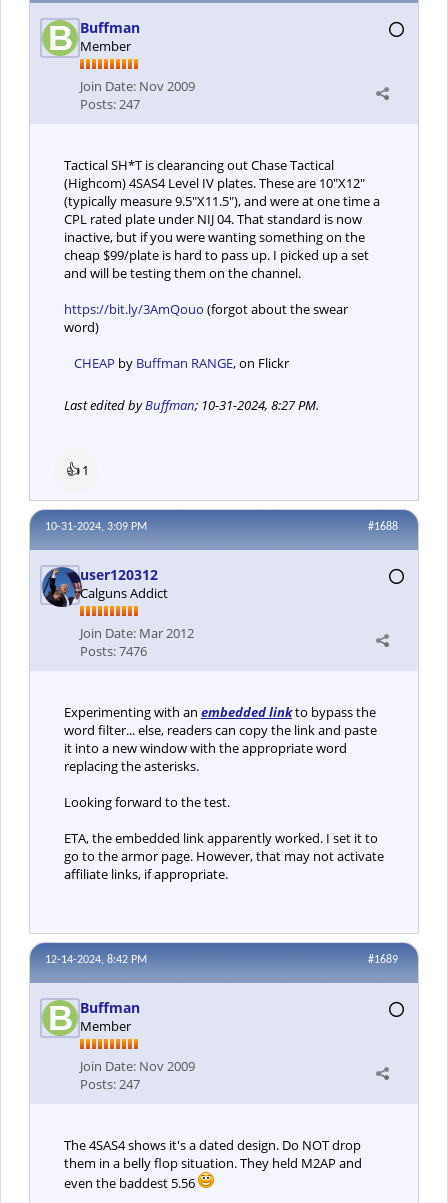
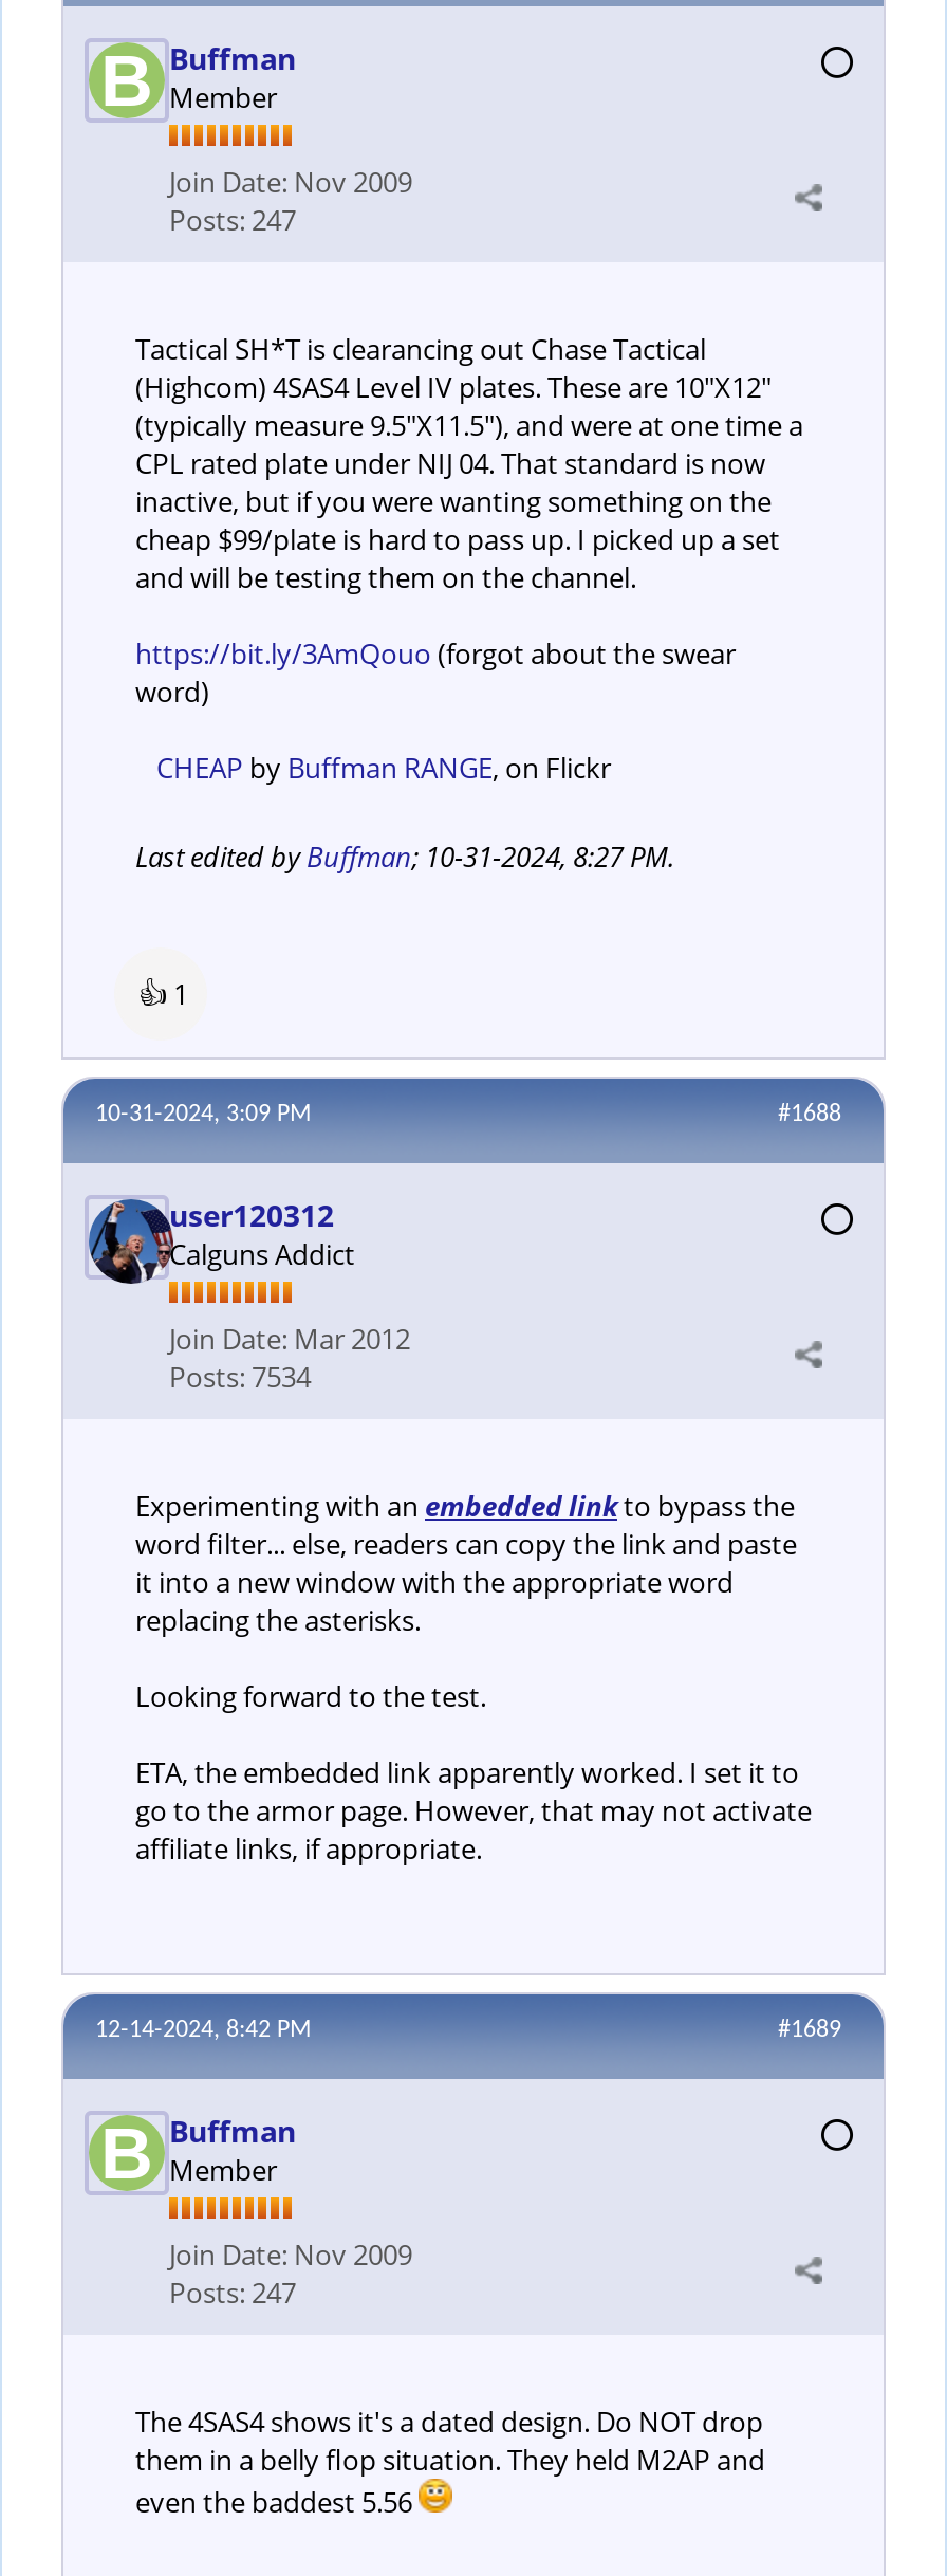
- Posts: 7476
+ Posts: 7534
